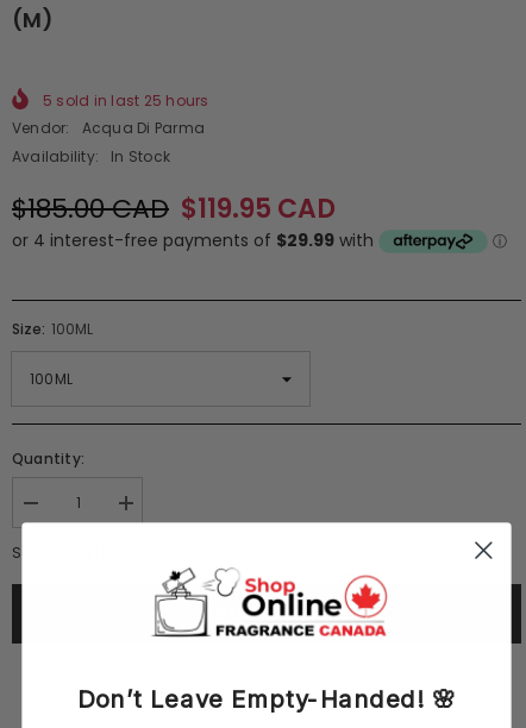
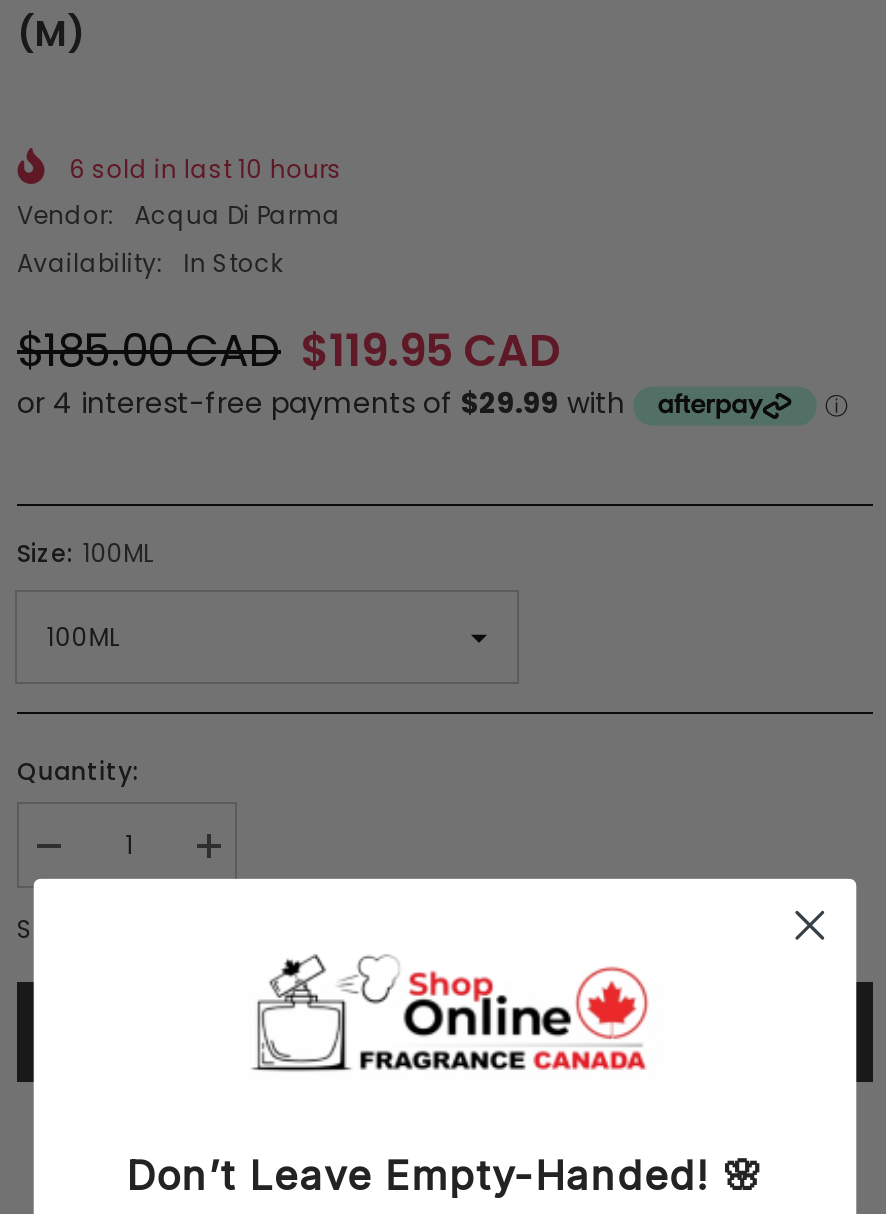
- 5 sold in last 25 hours
+ 6 sold in last 10 hours
